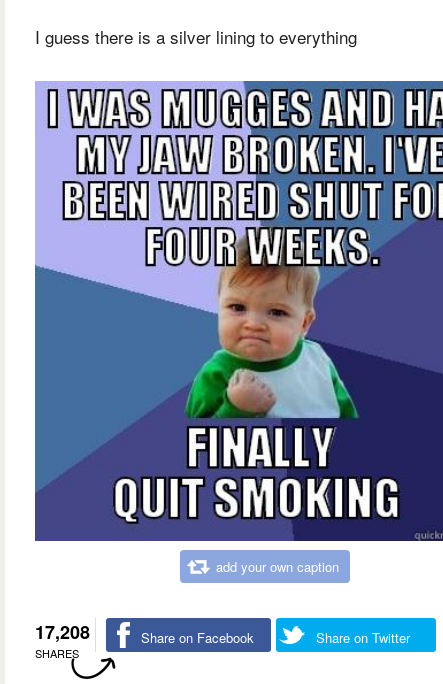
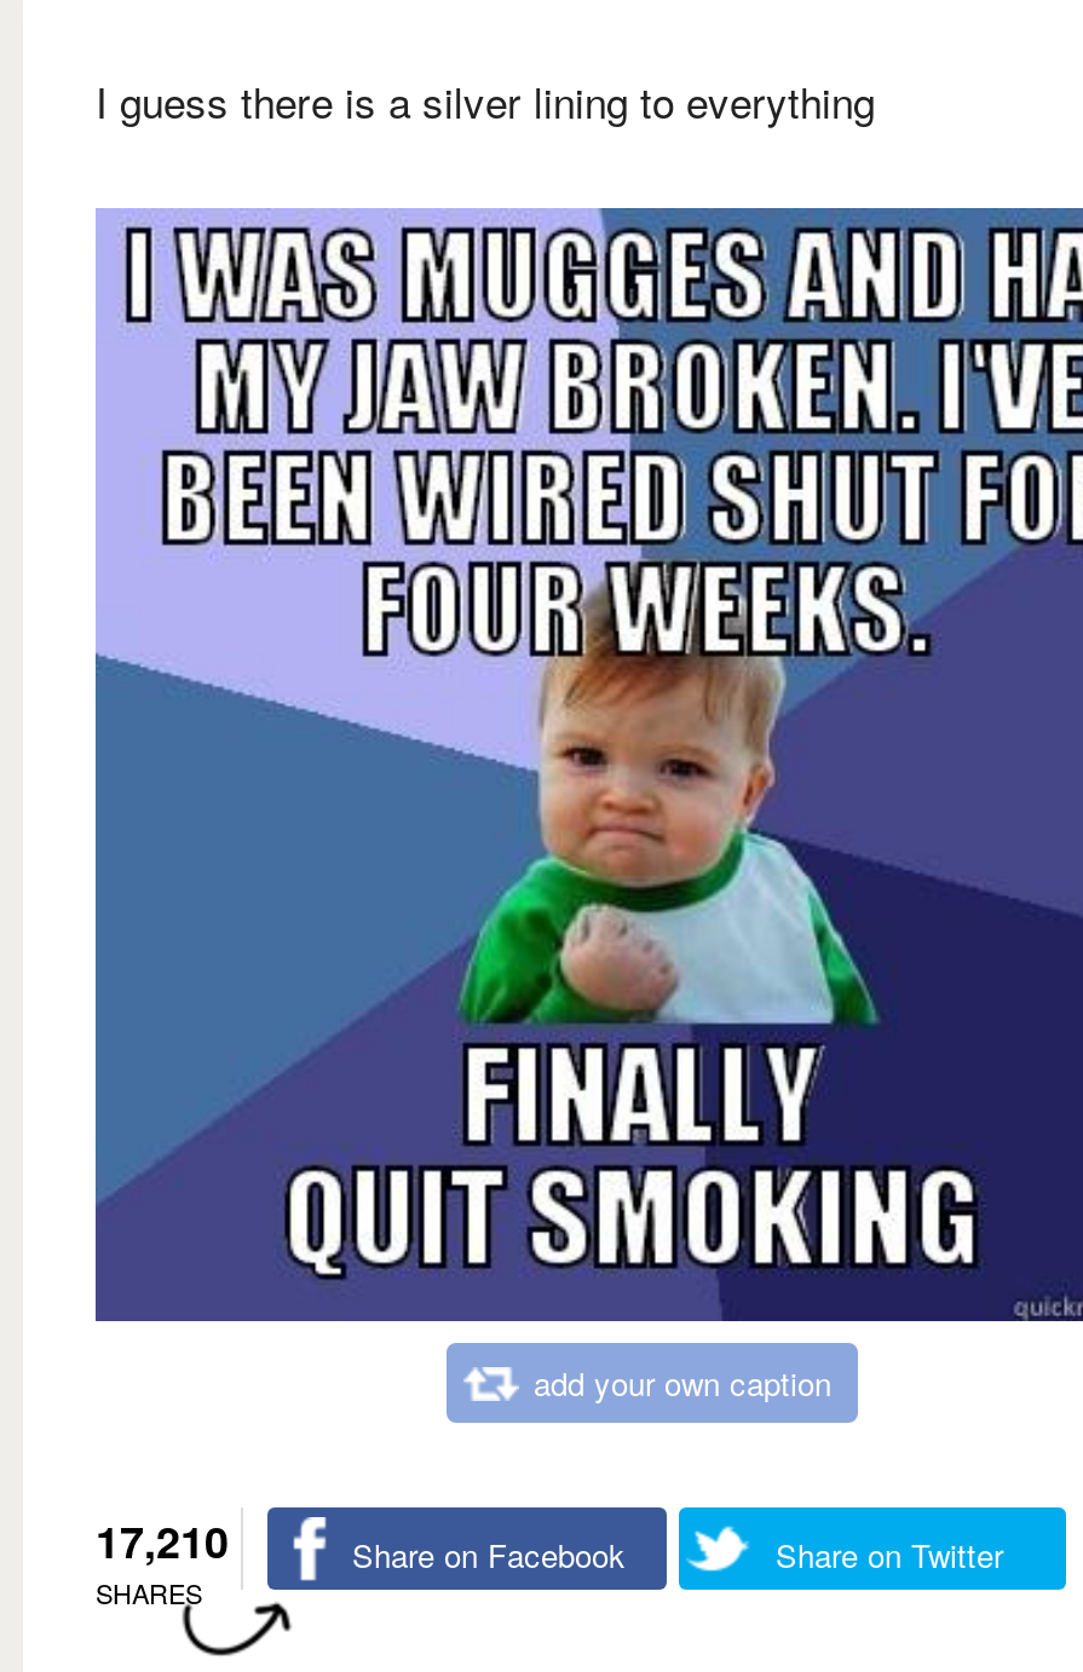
- 17,208
+ 17,210
